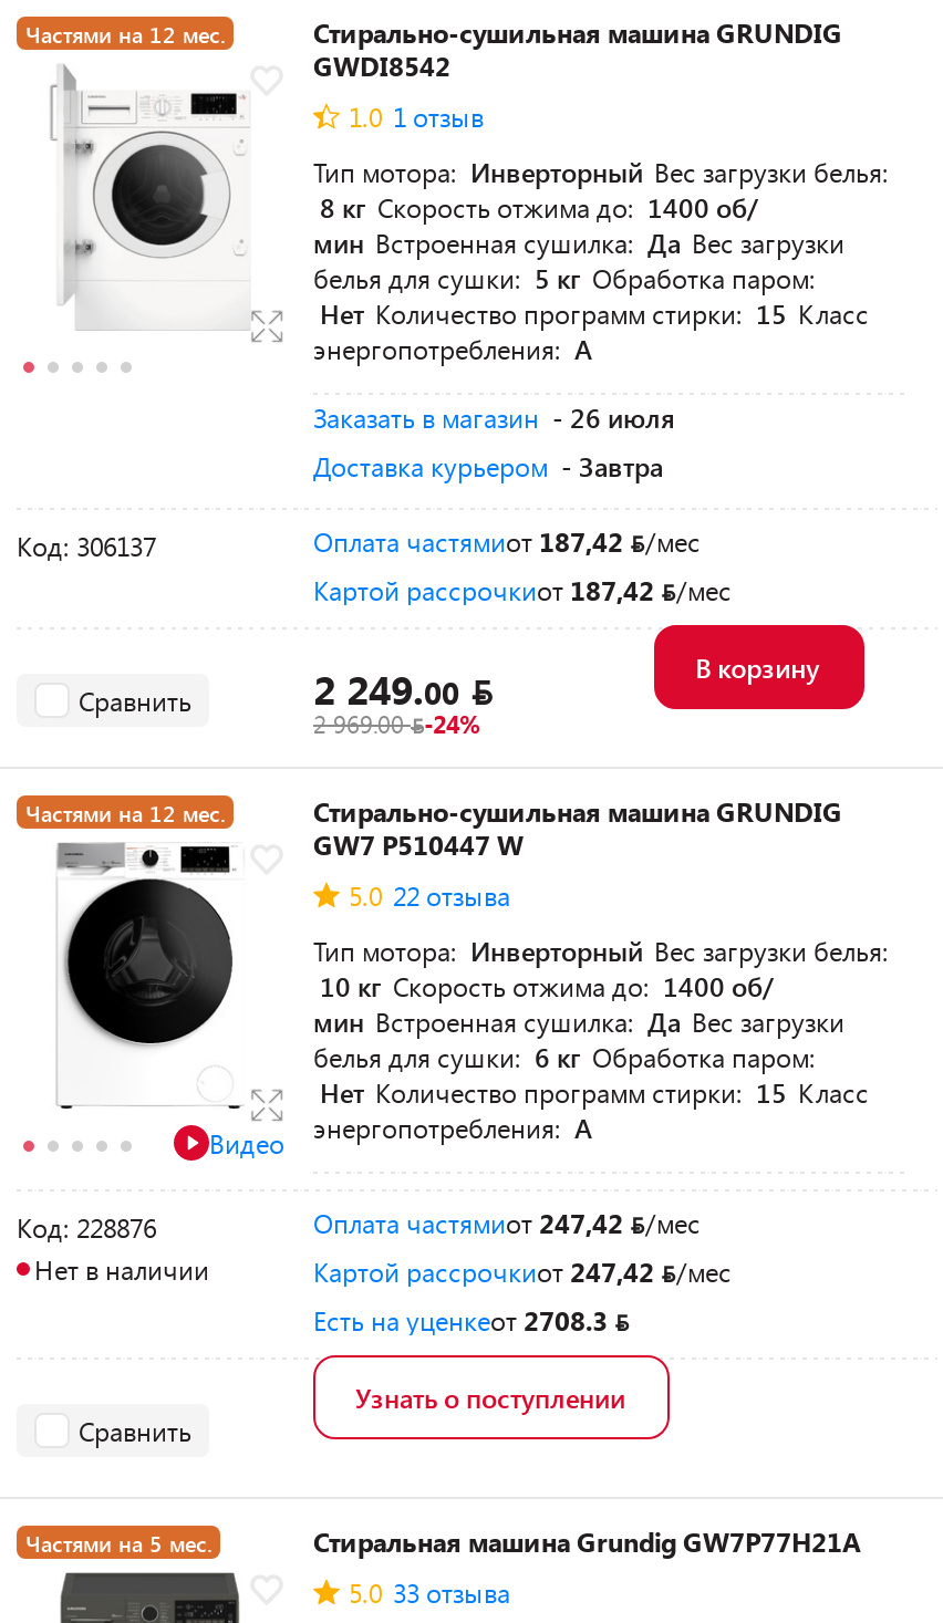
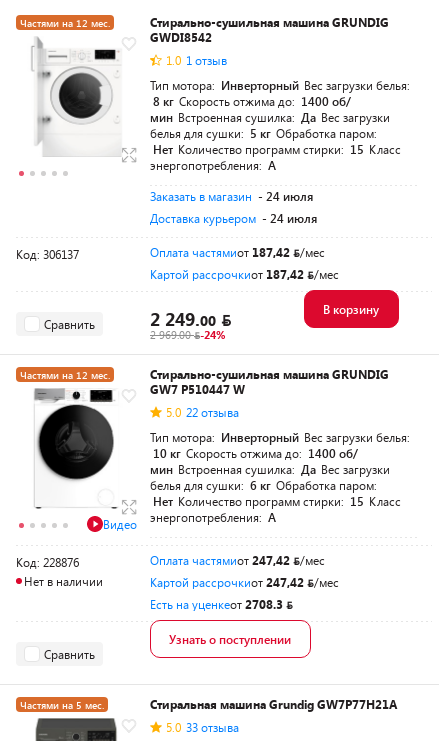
- Заказать в магазин - 26 июля
- Доставка курьером - Завтра
+ Заказать в магазин - 24 июля
+ Доставка курьером - 24 июля
